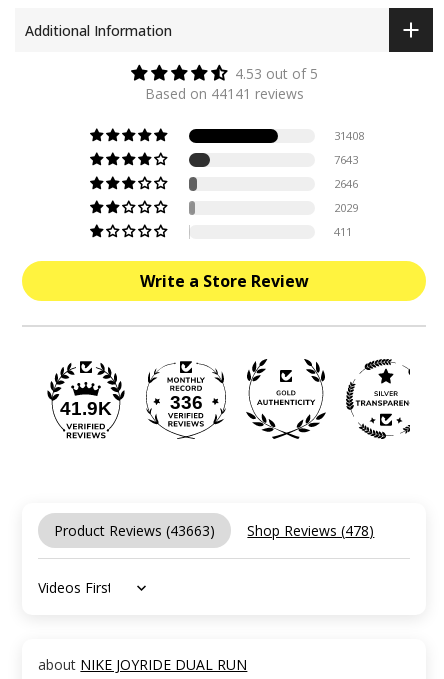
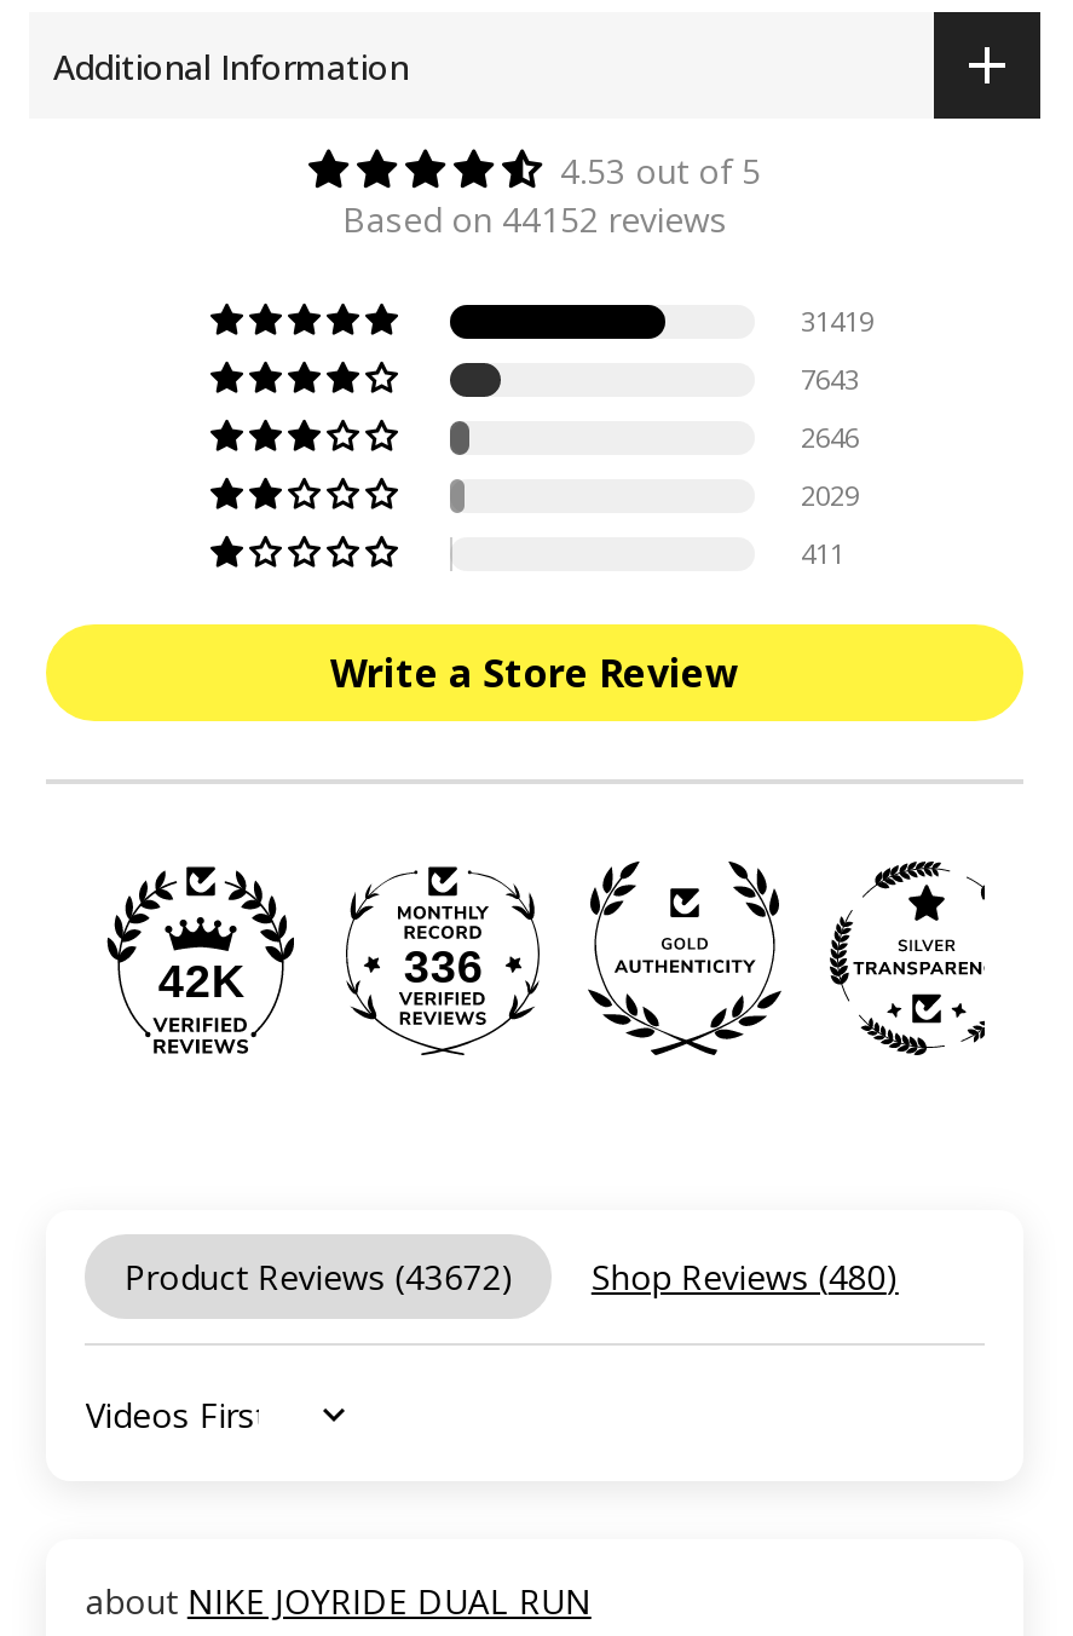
- Based on 44141 reviews
+ Based on 44152 reviews

- 31408
+ 31419

- 41.9K
+ 42K

- Product Reviews (43663)
+ Product Reviews (43672)

- Shop Reviews (478)
+ Shop Reviews (480)
